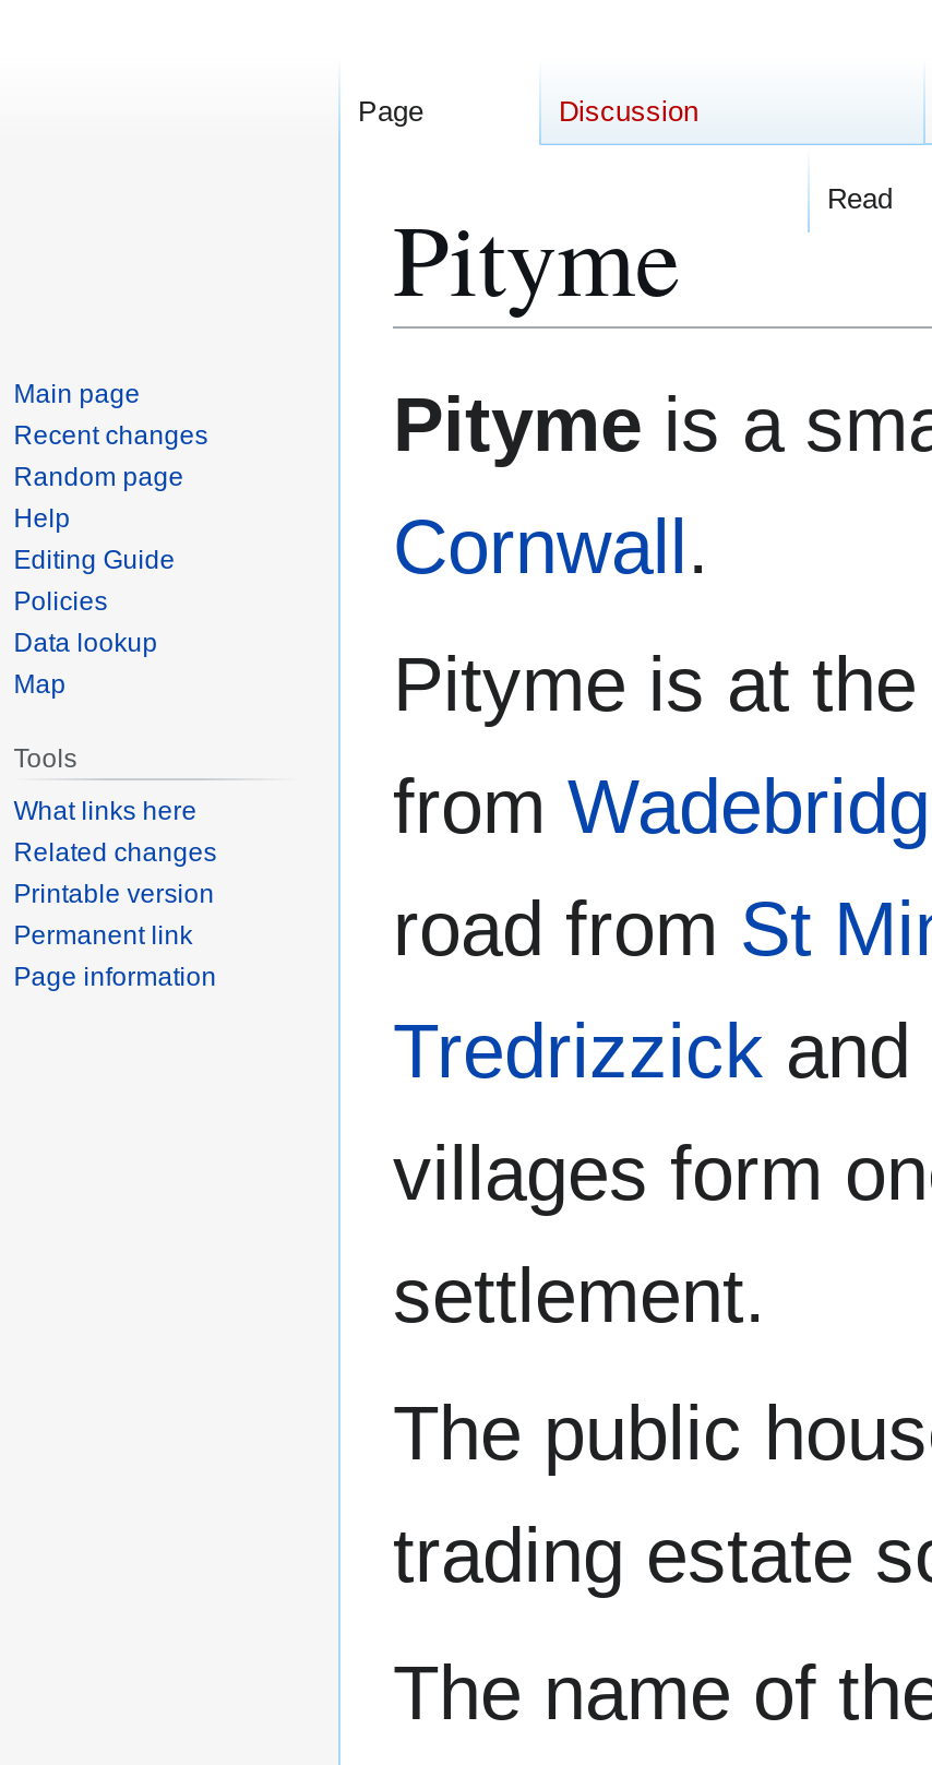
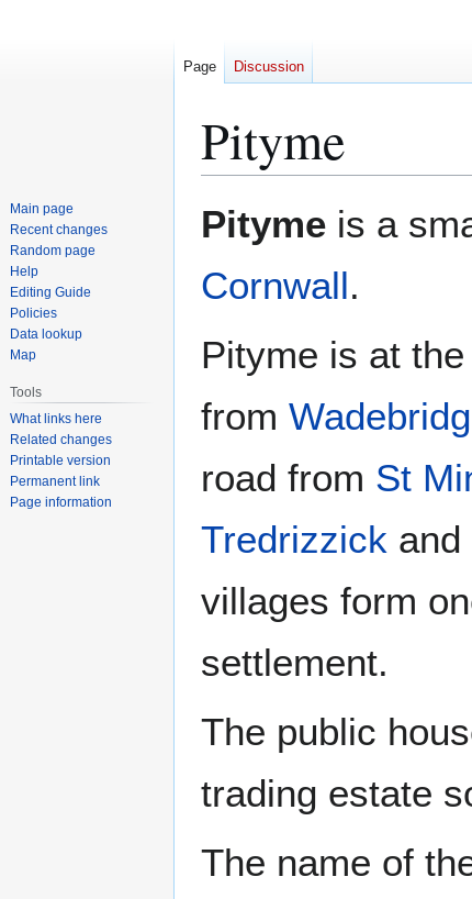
- Read
